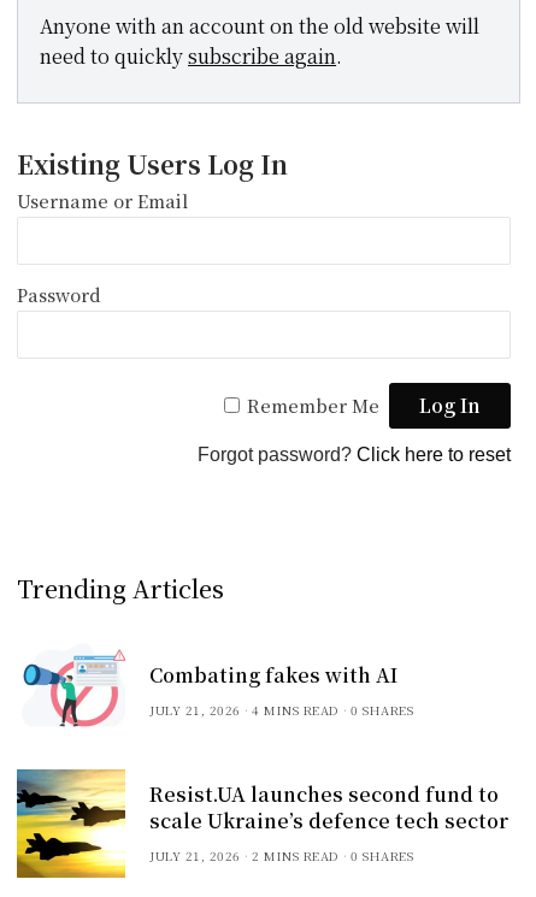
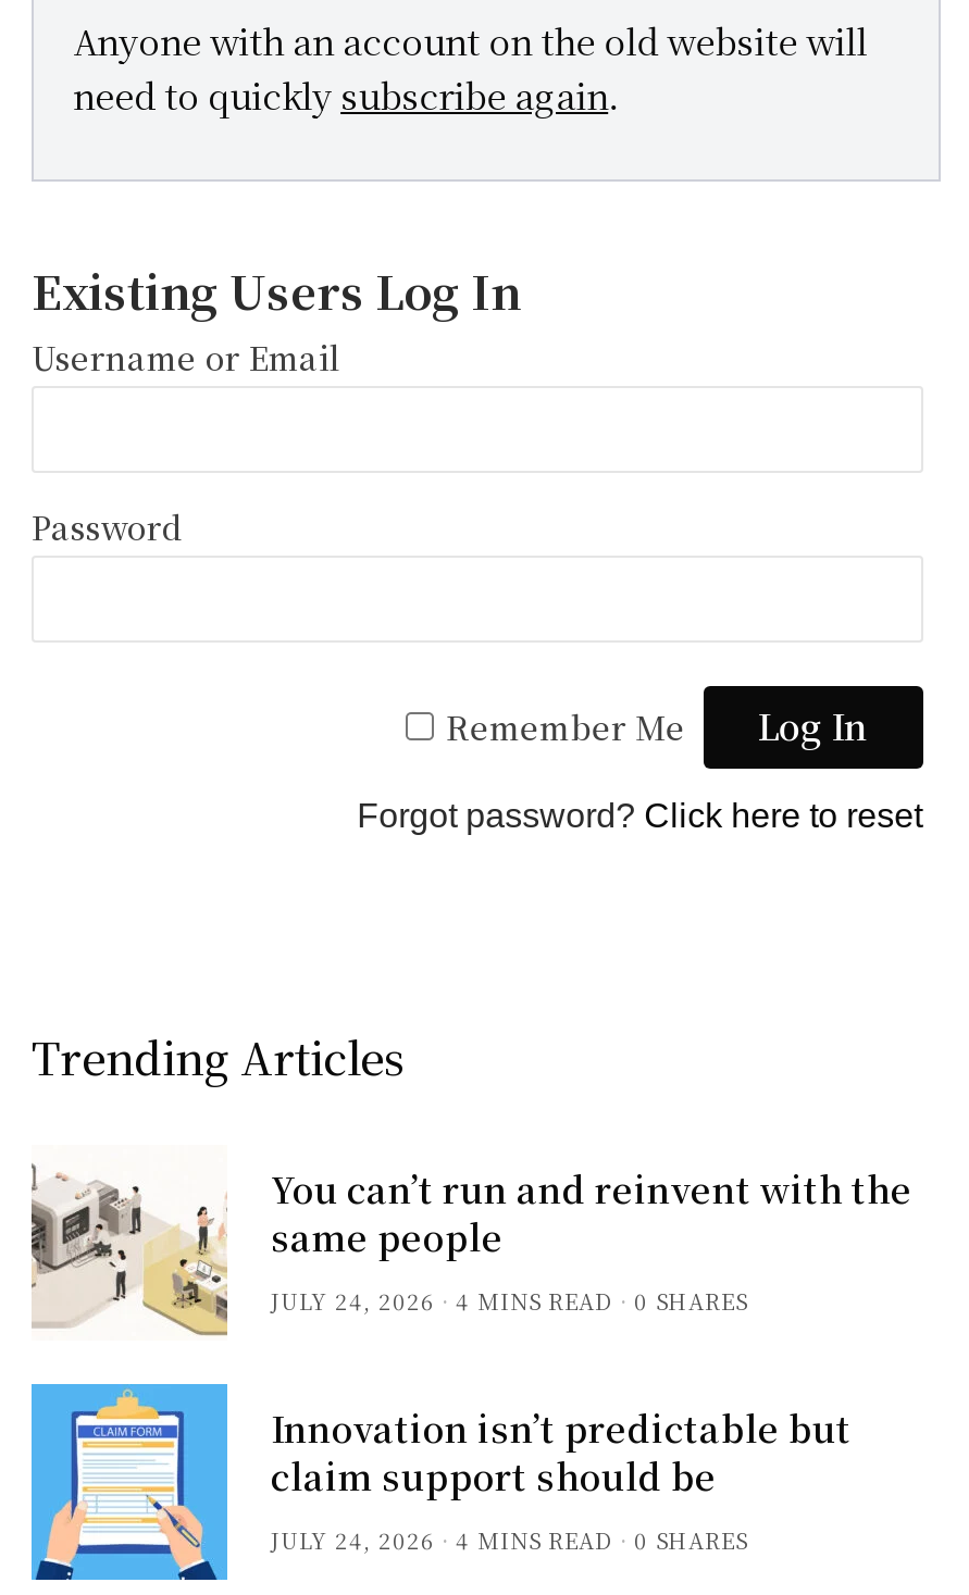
- [image]
- Combating fakes with AI
- JULY 21, 2026
+ [image]
+ You can’t run and reinvent with the
+ same people
+ JULY 24, 2026

- [image]
- Resist.UA launches second fund to
- scale Ukraine’s defence tech sector
- JULY 21, 2026
- 2 MINS READ
+ [image]
+ Innovation isn’t predictable but
+ claim support should be
+ JULY 24, 2026
+ 4 MINS READ
